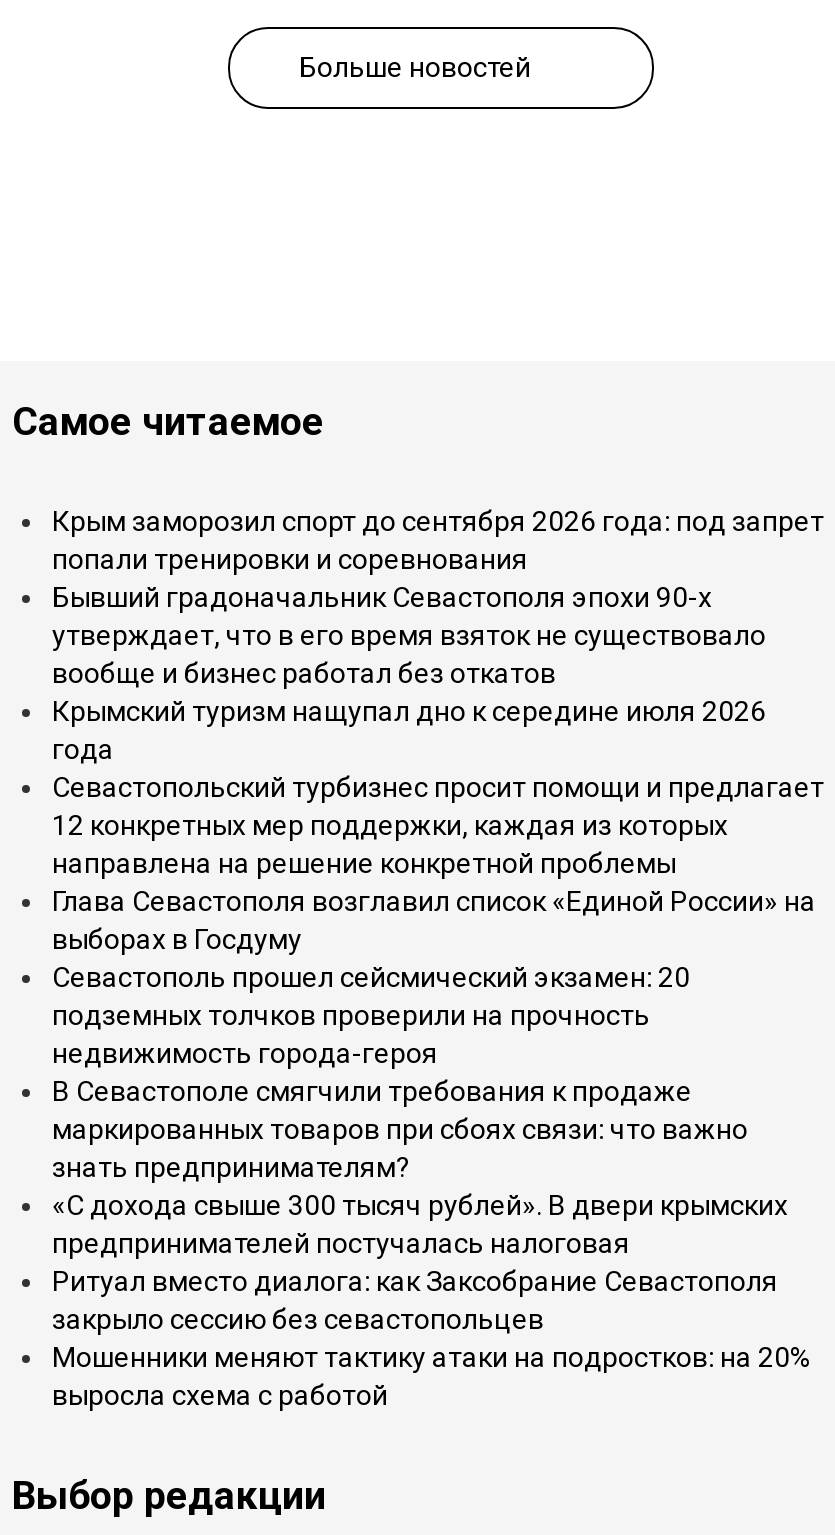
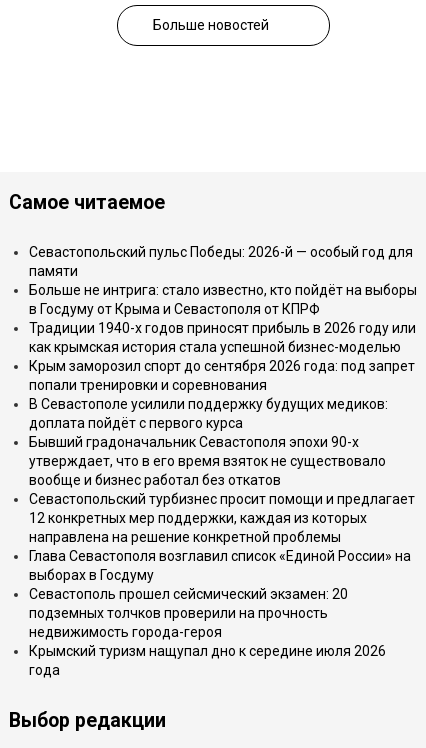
+ Севастопольский пульс Победы: 2026-й — особый год для
+ памяти
+ Больше не интрига: стало известно, кто пойдёт на выборы
+ в Госдуму от Крыма и Севастополя от КПРФ
+ Традиции 1940-х годов приносят прибыль в 2026 году или
+ как крымская история стала успешной бизнес-моделью

moved down: Крым заморозил спорт до сентября 2026 года: под запрет | попали тренировки и соревнования

+ В Севастополе усилили поддержку будущих медиков:
+ доплата пойдёт с первого курса

moved down: Бывший градоначальник Севастополя эпохи 90-х | утверждает, что в его время взяток не существовало | вообще и бизнес работал без откатов

moved down: Крымский туризм нащупал дно к середине июля 2026 | года

moved down: Севастопольский турбизнес просит помощи и предлагает | 12 конкретных мер поддержки, каждая из которых | направлена на решение конкретной проблемы | Глава Севастополя возглавил список «Единой России» на | выборах в Госдуму | Севастополь прошел сейсмический экзамен: 20 | подземных толчков проверили на прочность | недвижимость города-героя

- В Севастополе смягчили требования к продаже
- маркированных товаров при сбоях связи: что важно
- знать предпринимателям?
- «С дохода свыше 300 тысяч рублей». В двери крымских
- предпринимателей постучалась налоговая
- Ритуал вместо диалога: как Заксобрание Севастополя
- закрыло сессию без севастопольцев
- Мошенники меняют тактику атаки на подростков: на 20%
- выросла схема с работой
